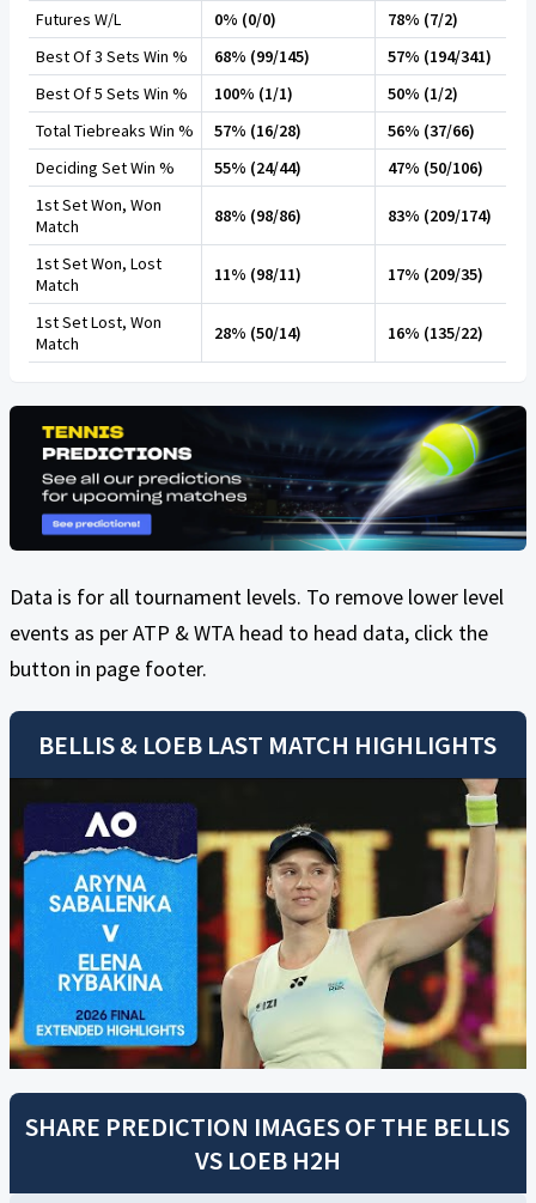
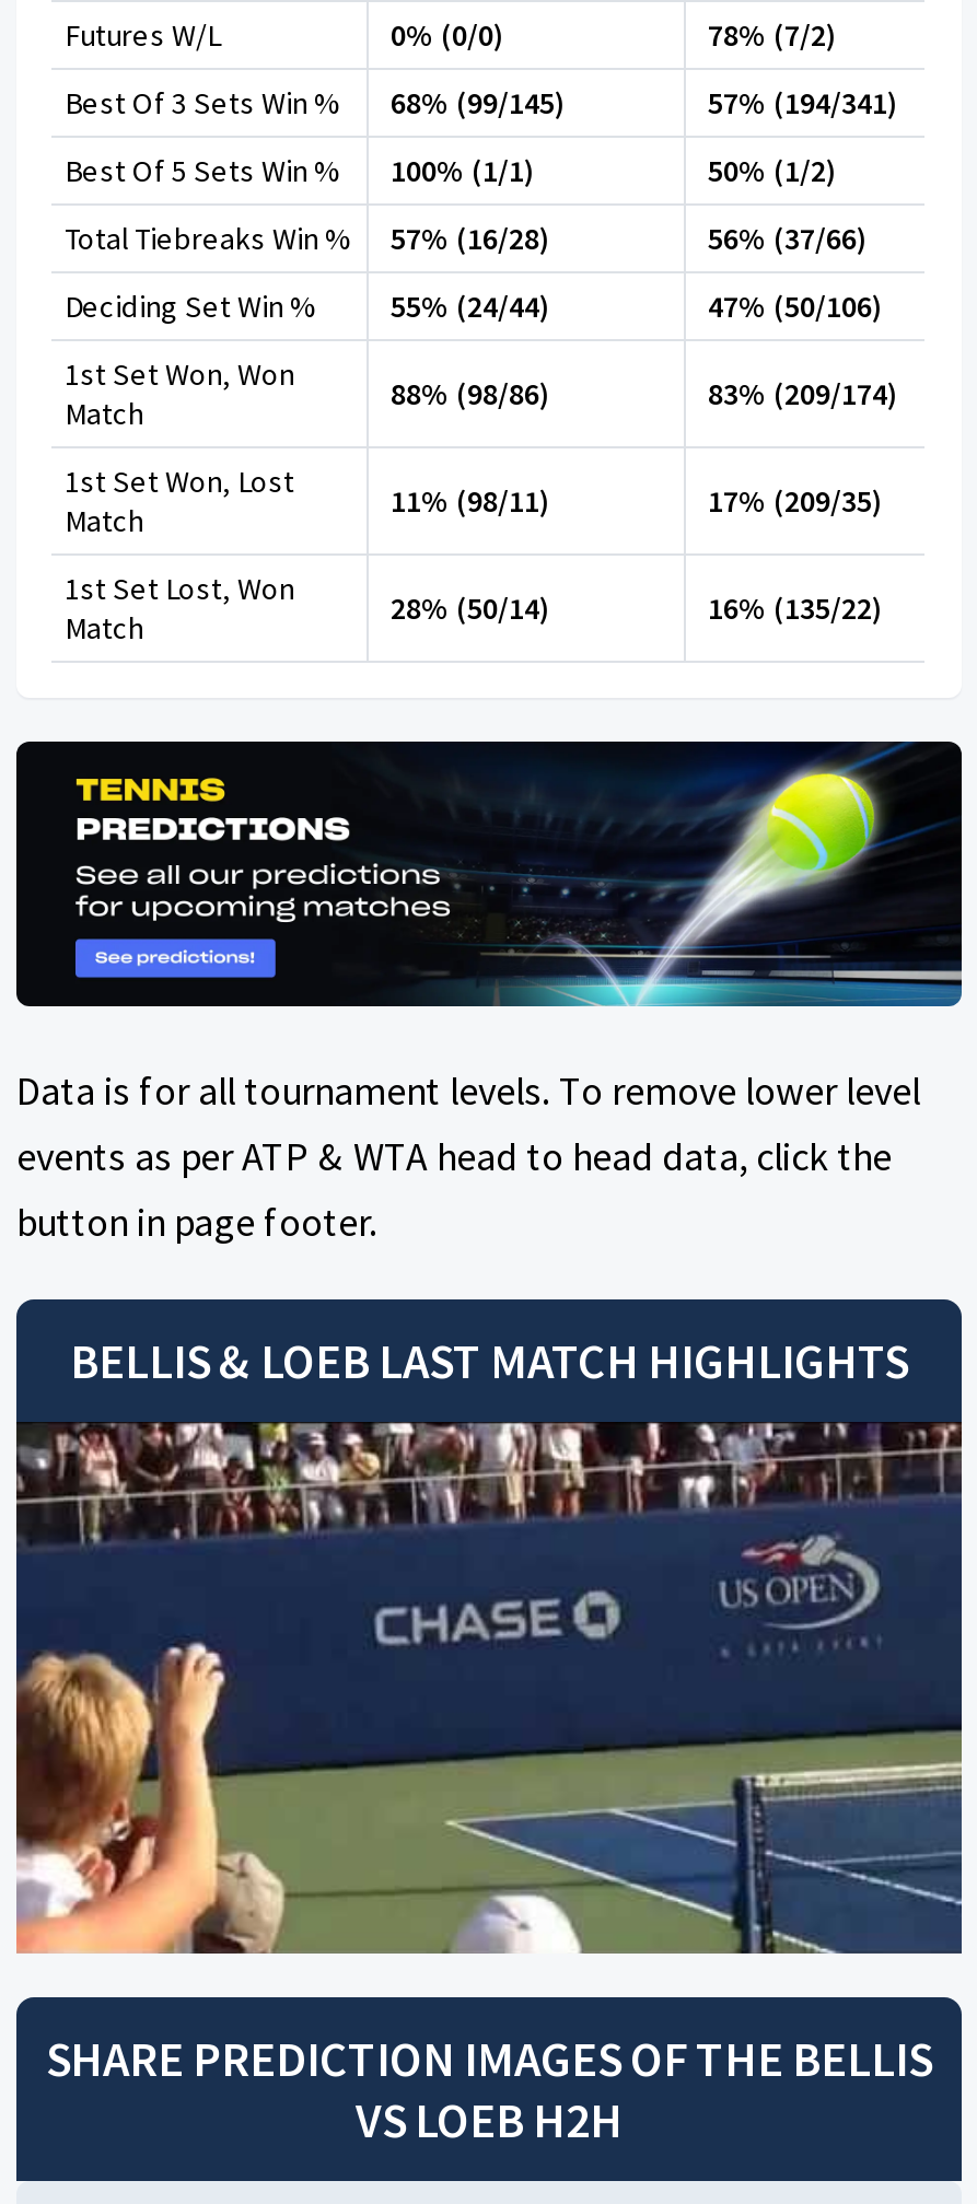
- [image]
+ [image]
